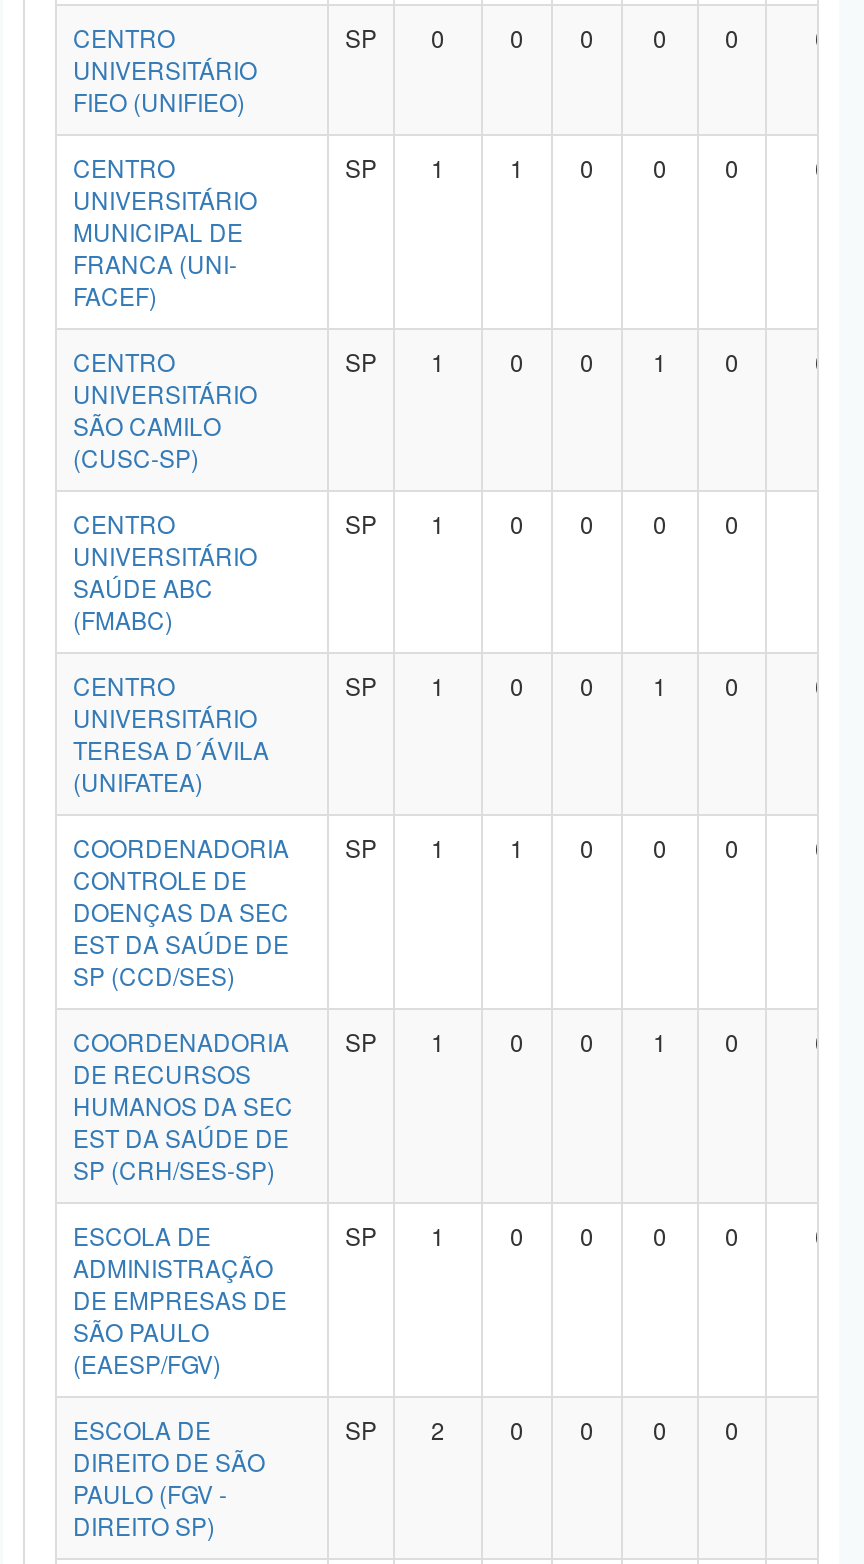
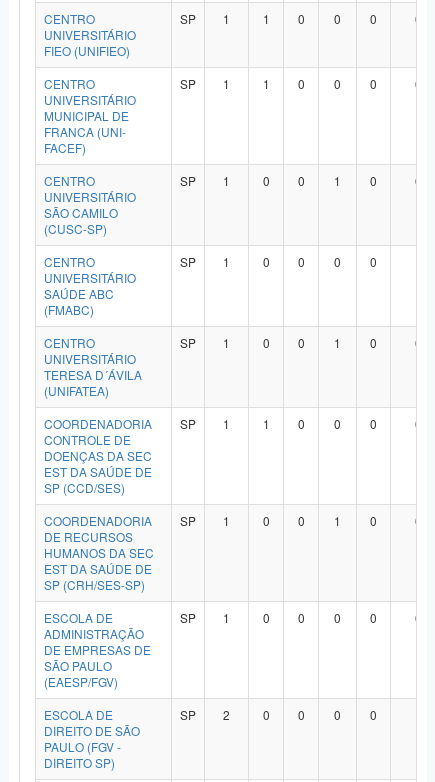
- 0
+ 1

- 0
+ 1
